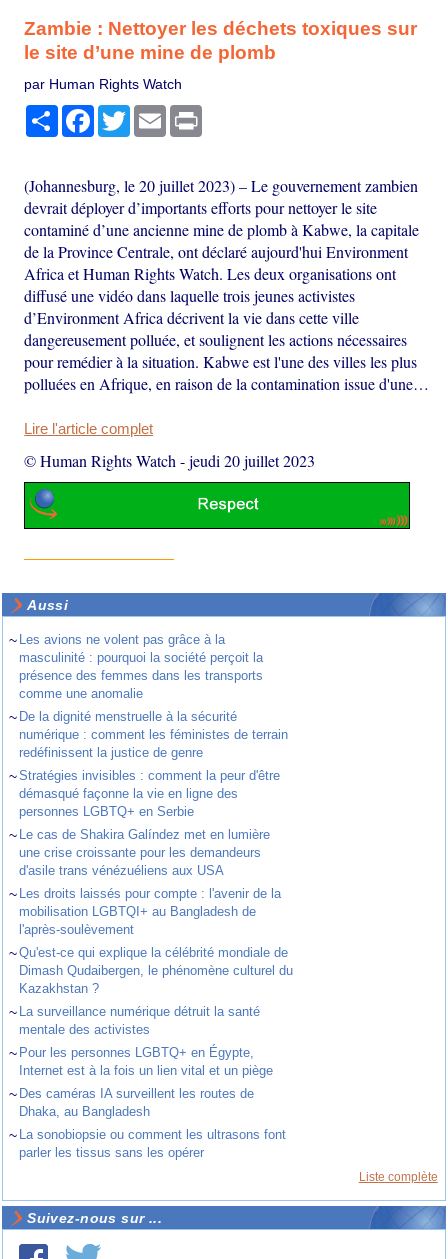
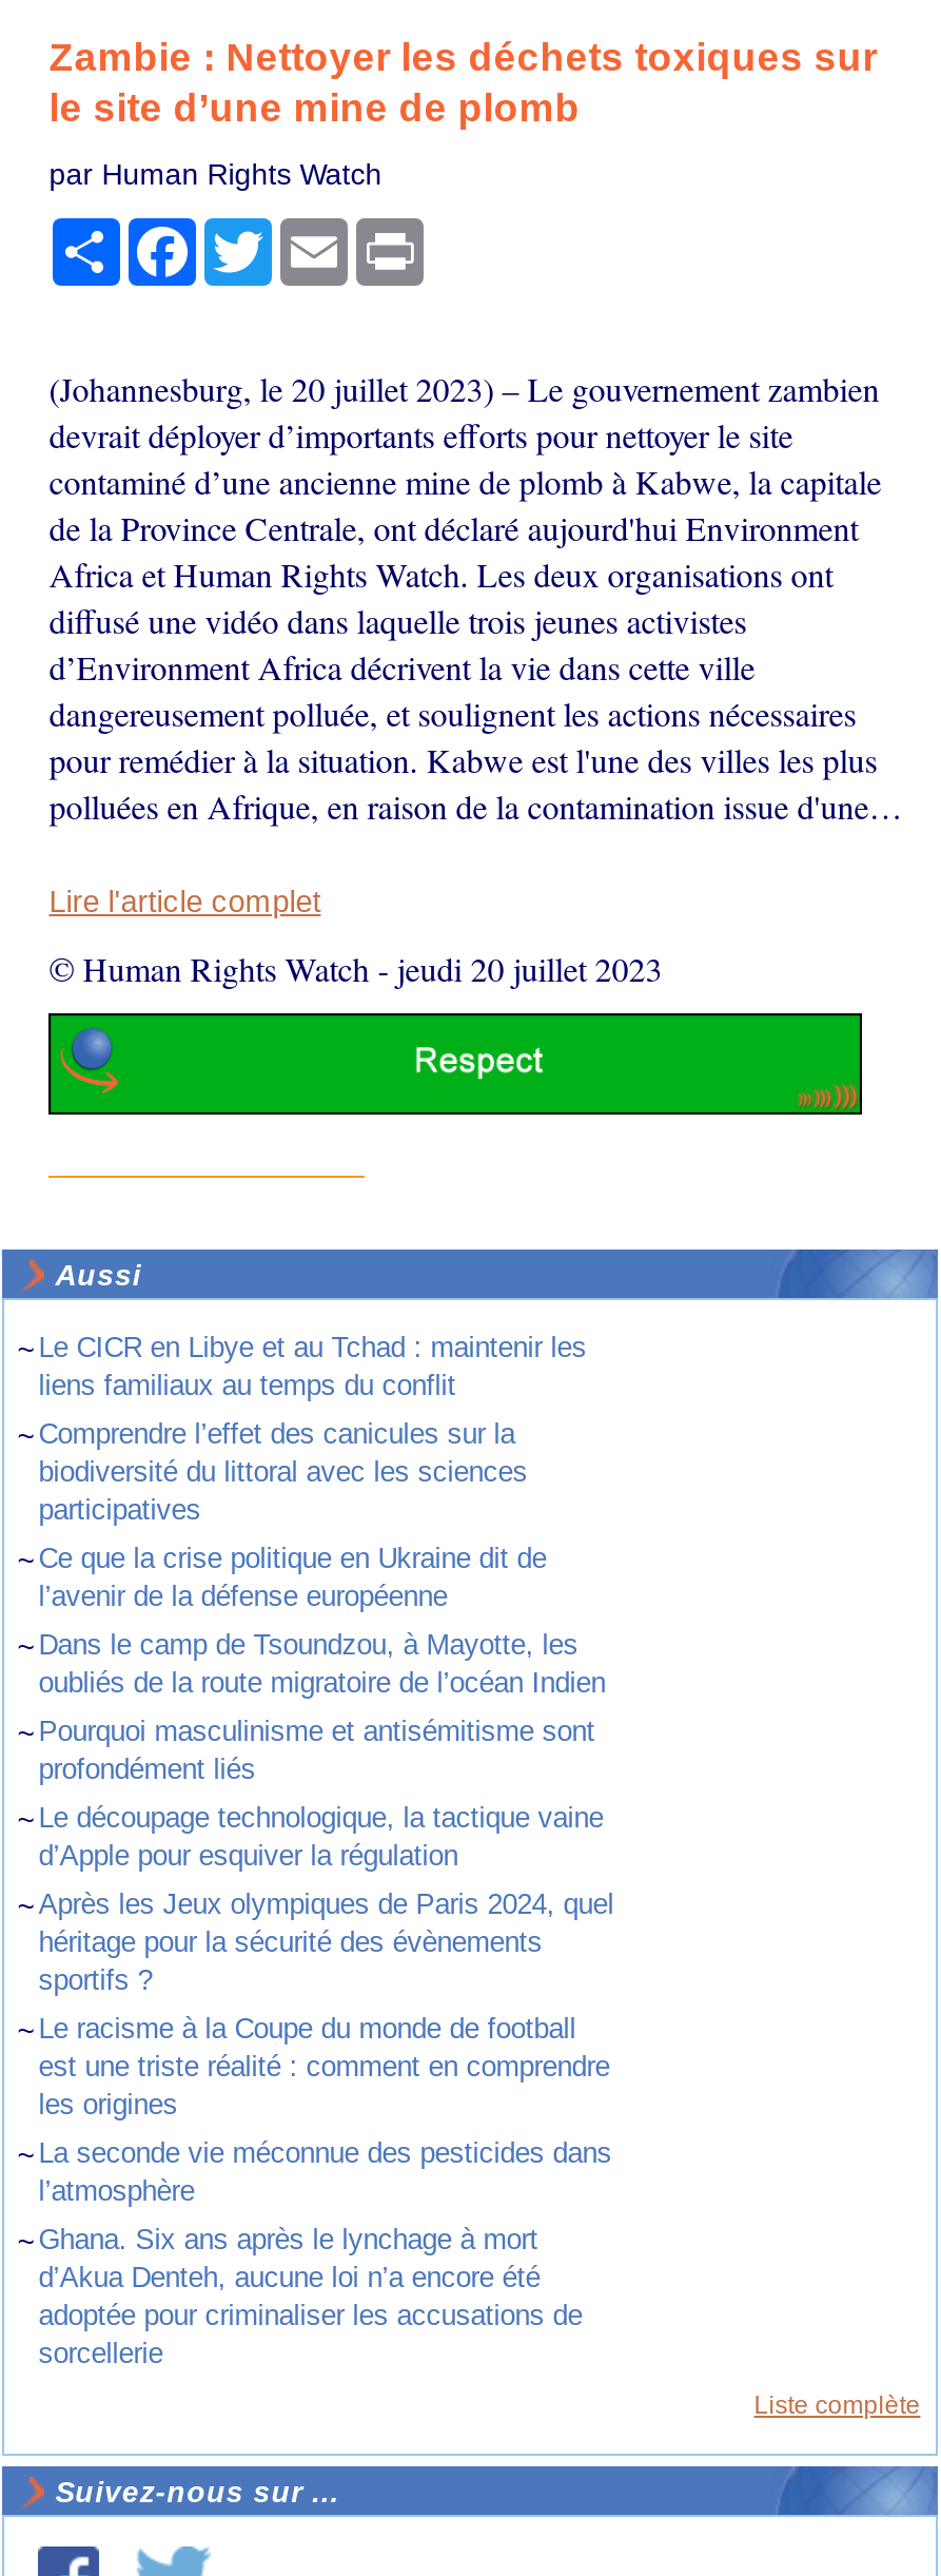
- ~ Les avions ne volent pas grâce à la
- masculinité : pourquoi la société perçoit la
- présence des femmes dans les transports
- comme une anomalie
+ ~ Le CICR en Libye et au Tchad : maintenir les
+ liens familiaux au temps du conflit

- ~ De la dignité menstruelle à la sécurité
- numérique : comment les féministes de terrain
- redéfinissent la justice de genre
+ ~ Comprendre l’effet des canicules sur la
+ biodiversité du littoral avec les sciences
+ participatives

- ~ Stratégies invisibles : comment la peur d'être
- démasqué façonne la vie en ligne des
- personnes LGBTQ+ en Serbie
+ ~ Ce que la crise politique en Ukraine dit de
+ l’avenir de la défense européenne

- ~ Le cas de Shakira Galíndez met en lumière
- une crise croissante pour les demandeurs
- d'asile trans vénézuéliens aux USA
+ ~ Dans le camp de Tsoundzou, à Mayotte, les
+ oubliés de la route migratoire de l’océan Indien

- ~ Les droits laissés pour compte : l'avenir de la
- mobilisation LGBTQI+ au Bangladesh de
- l'après-soulèvement
+ ~ Pourquoi masculinisme et antisémitisme sont
+ profondément liés

- ~ Qu'est-ce qui explique la célébrité mondiale de
- Dimash Qudaibergen, le phénomène culturel du
- Kazakhstan ?
+ ~ Le découpage technologique, la tactique vaine
+ d’Apple pour esquiver la régulation

- ~ La surveillance numérique détruit la santé
- mentale des activistes
+ ~ Après les Jeux olympiques de Paris 2024, quel
+ héritage pour la sécurité des évènements
+ sportifs ?

- ~ Pour les personnes LGBTQ+ en Égypte,
- Internet est à la fois un lien vital et un piège
+ ~ Le racisme à la Coupe du monde de football
+ est une triste réalité : comment en comprendre
+ les origines

- ~ Des caméras IA surveillent les routes de
- Dhaka, au Bangladesh
+ ~ La seconde vie méconnue des pesticides dans
+ l’atmosphère

- ~ La sonobiopsie ou comment les ultrasons font
- parler les tissus sans les opérer
+ ~ Ghana. Six ans après le lynchage à mort
+ d’Akua Denteh, aucune loi n’a encore été
+ adoptée pour criminaliser les accusations de
+ sorcellerie
